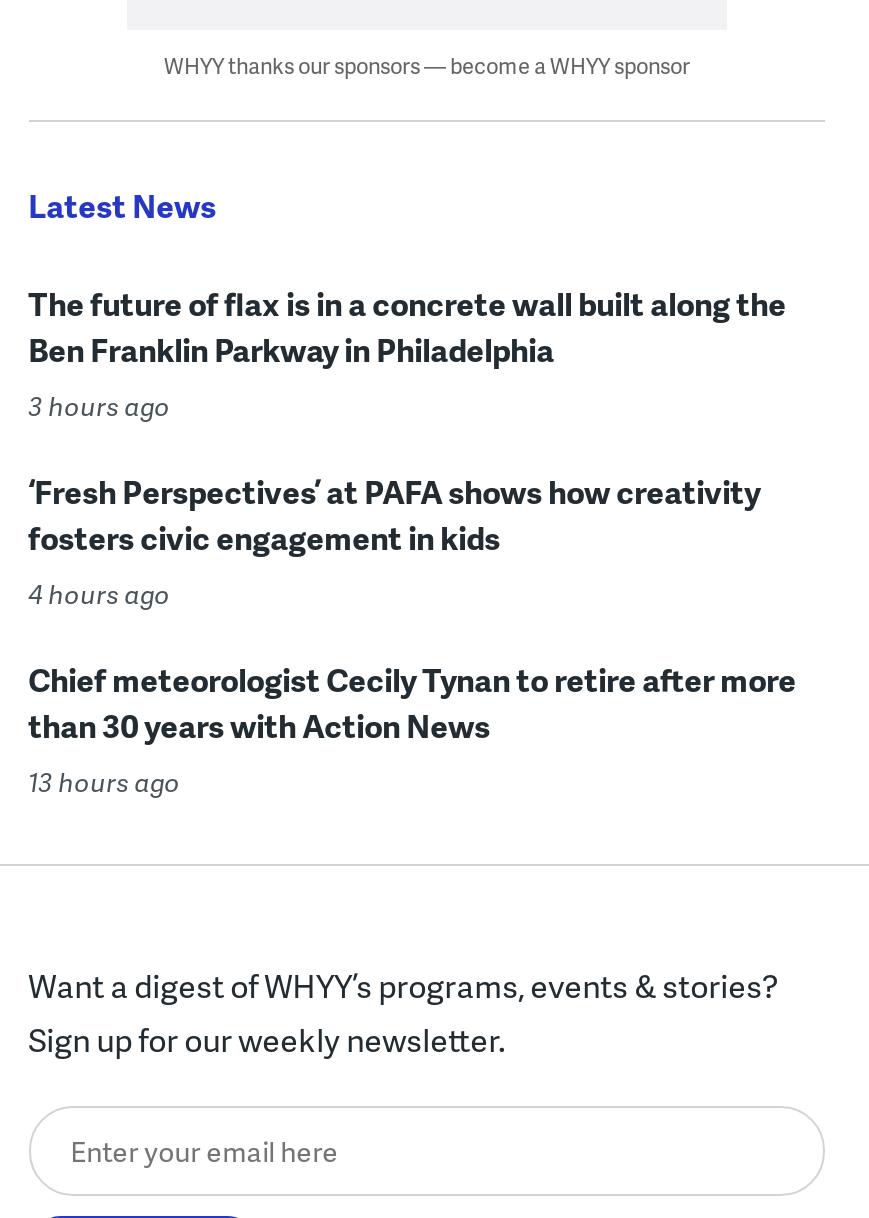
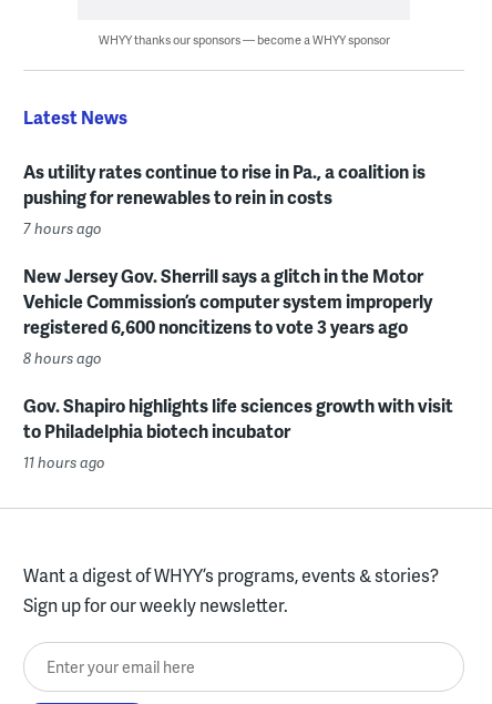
- The future of flax is in a concrete wall built along the
- Ben Franklin Parkway in Philadelphia
- 3 hours ago
+ As utility rates continue to rise in Pa., a coalition is
+ pushing for renewables to rein in costs
+ 7 hours ago

- ‘Fresh Perspectives’ at PAFA shows how creativity
- fosters civic engagement in kids
- 4 hours ago
+ New Jersey Gov. Sherrill says a glitch in the Motor
+ Vehicle Commission’s computer system improperly
+ registered 6,600 noncitizens to vote 3 years ago
+ 8 hours ago

- Chief meteorologist Cecily Tynan to retire after more
- than 30 years with Action News
- 13 hours ago
+ Gov. Shapiro highlights life sciences growth with visit
+ to Philadelphia biotech incubator
+ 11 hours ago
